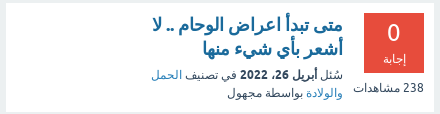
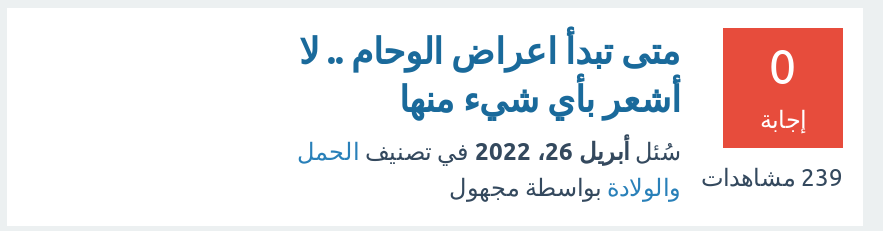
- 238 مشاهدات والولادة بواسطة مجهول
+ 239 مشاهدات والولادة بواسطة مجهول
